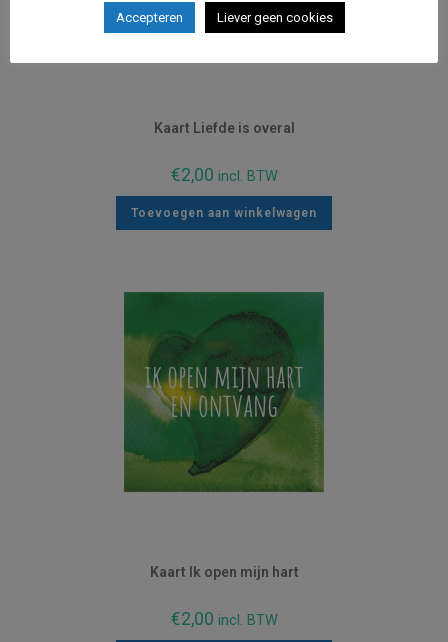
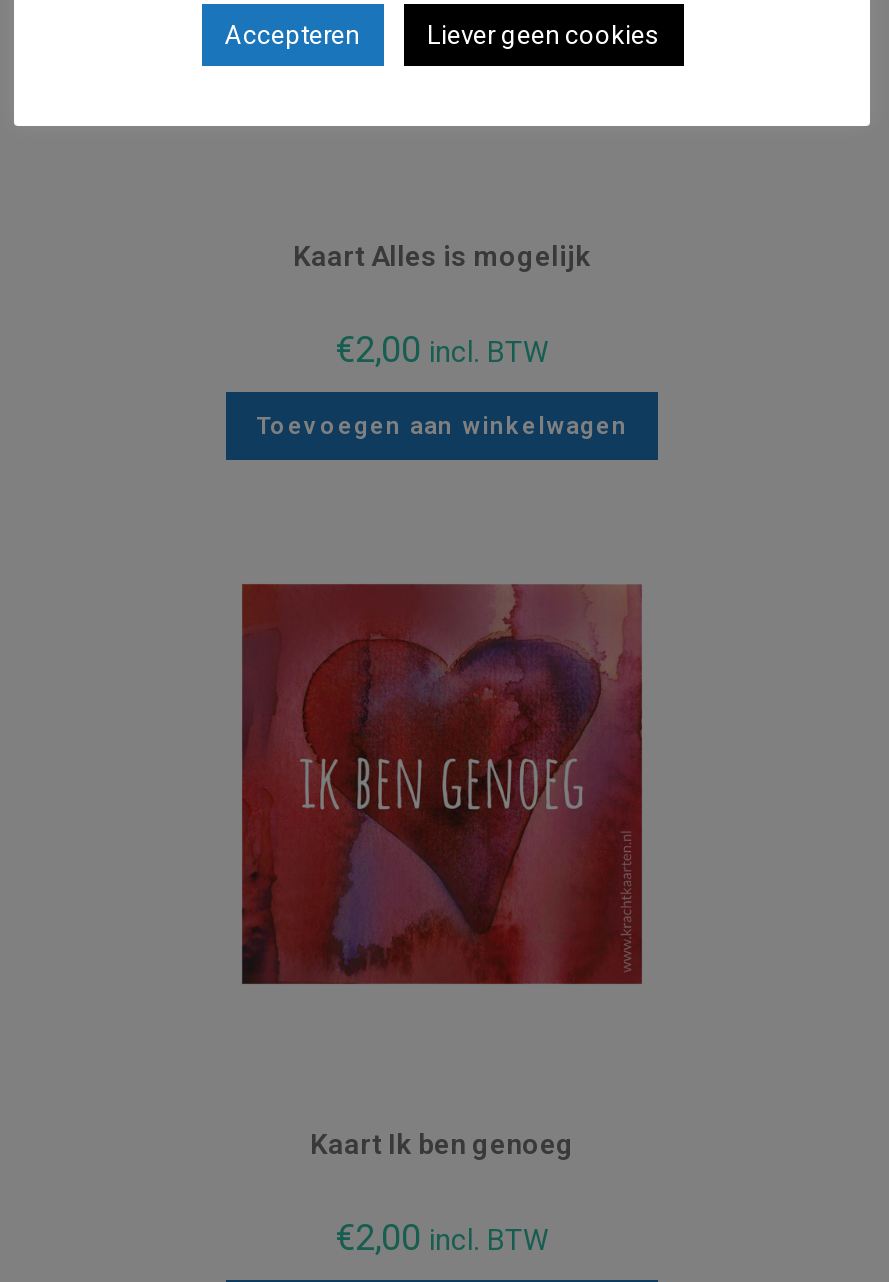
- Kaart Liefde is overal
+ Kaart Alles is mogelijk

- [image]
+ [image]

- Kaart Ik open mijn hart
+ Kaart Ik ben genoeg
